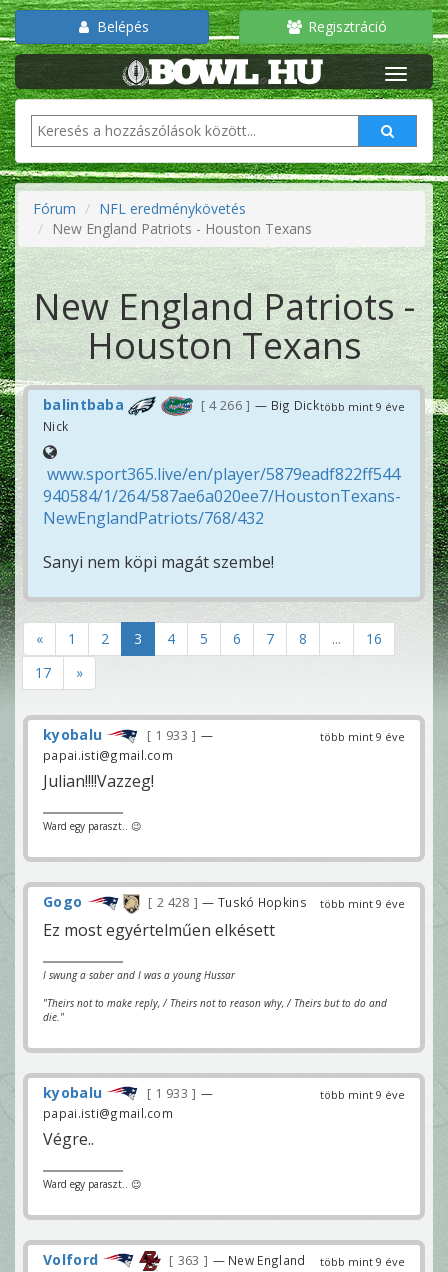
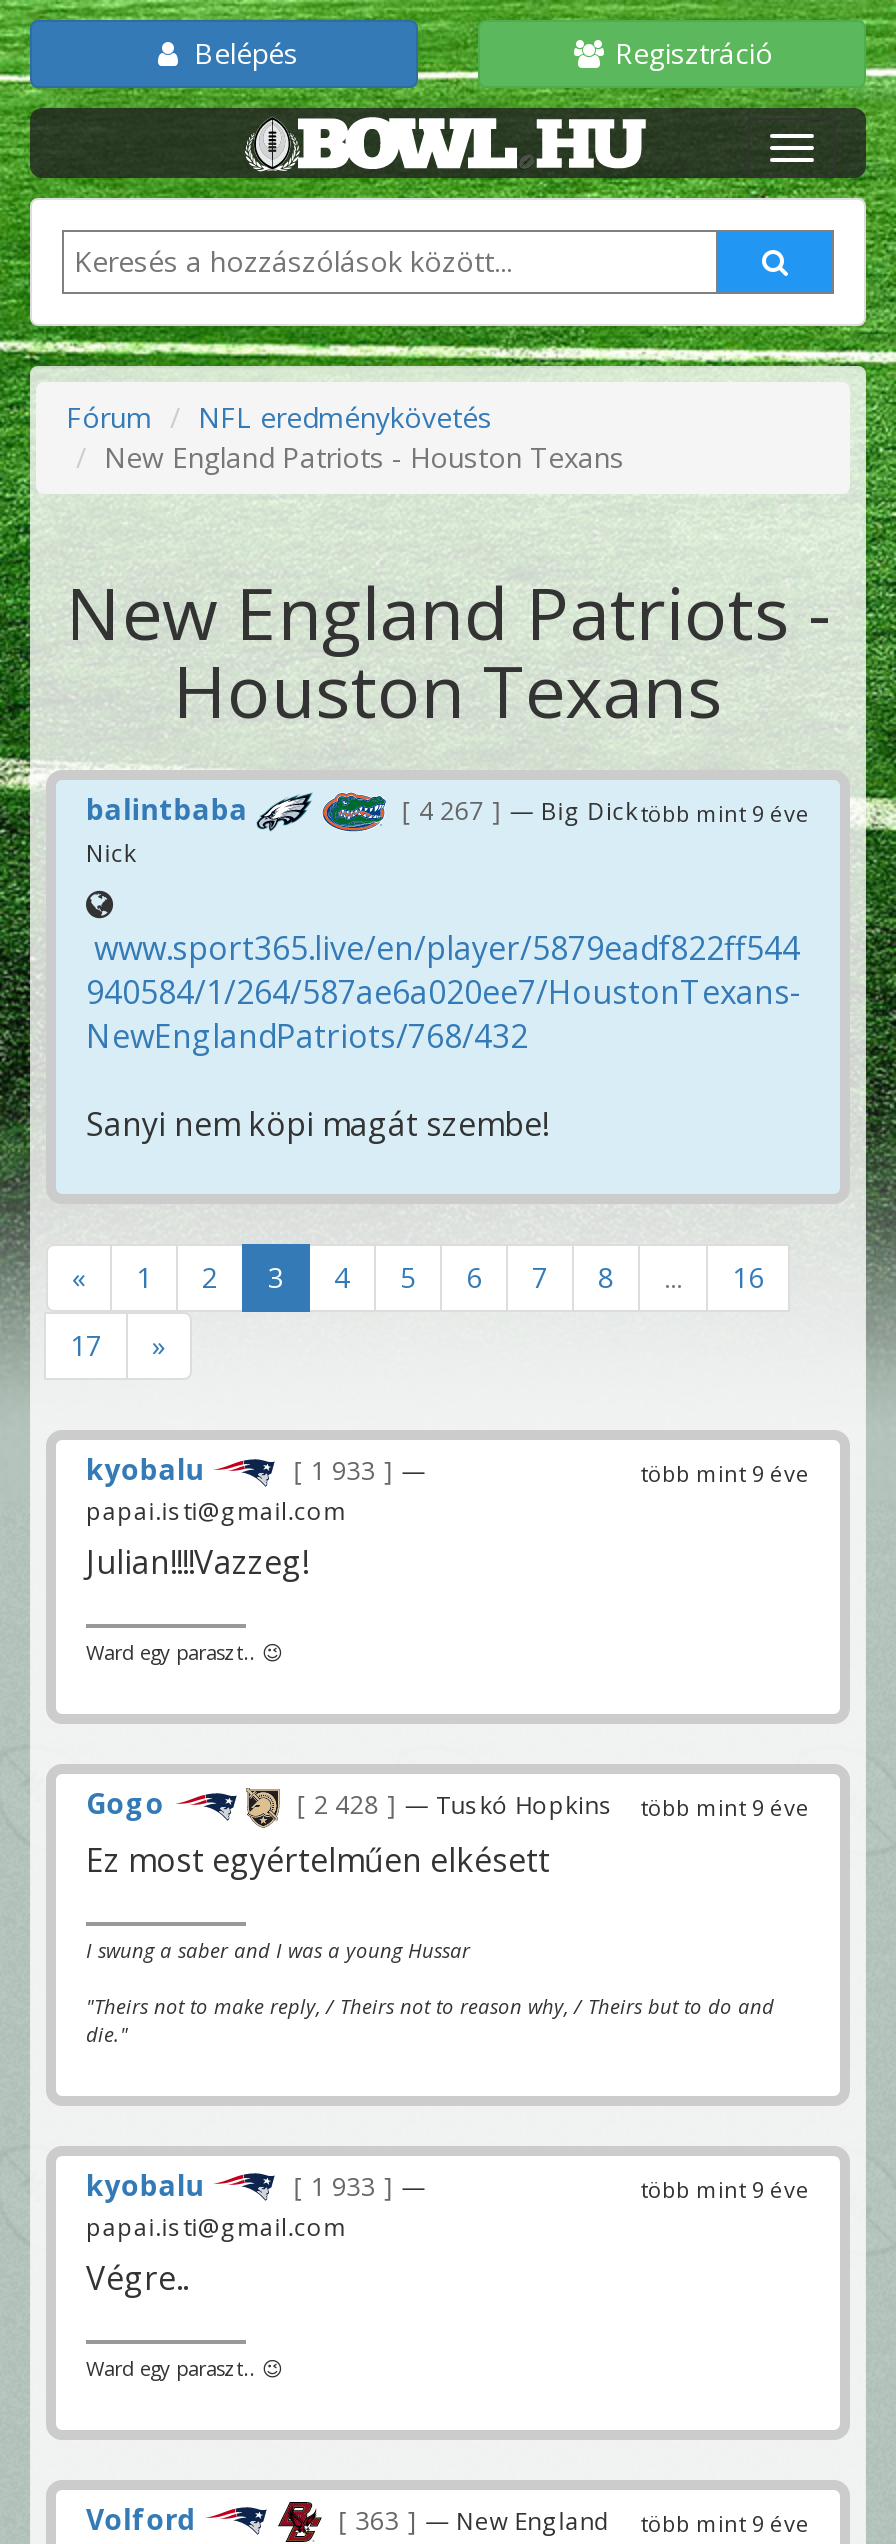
- 4 266 — Big Dick több mint 9 éve
+ 4 267 — Big Dick több mint 9 éve
